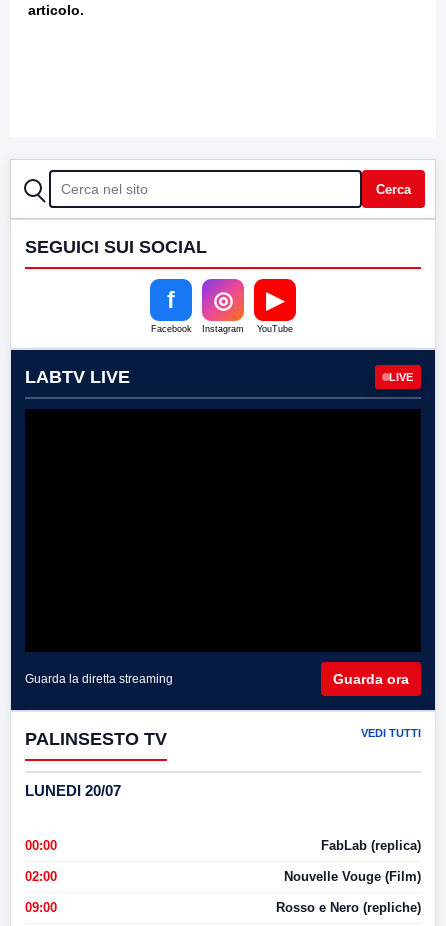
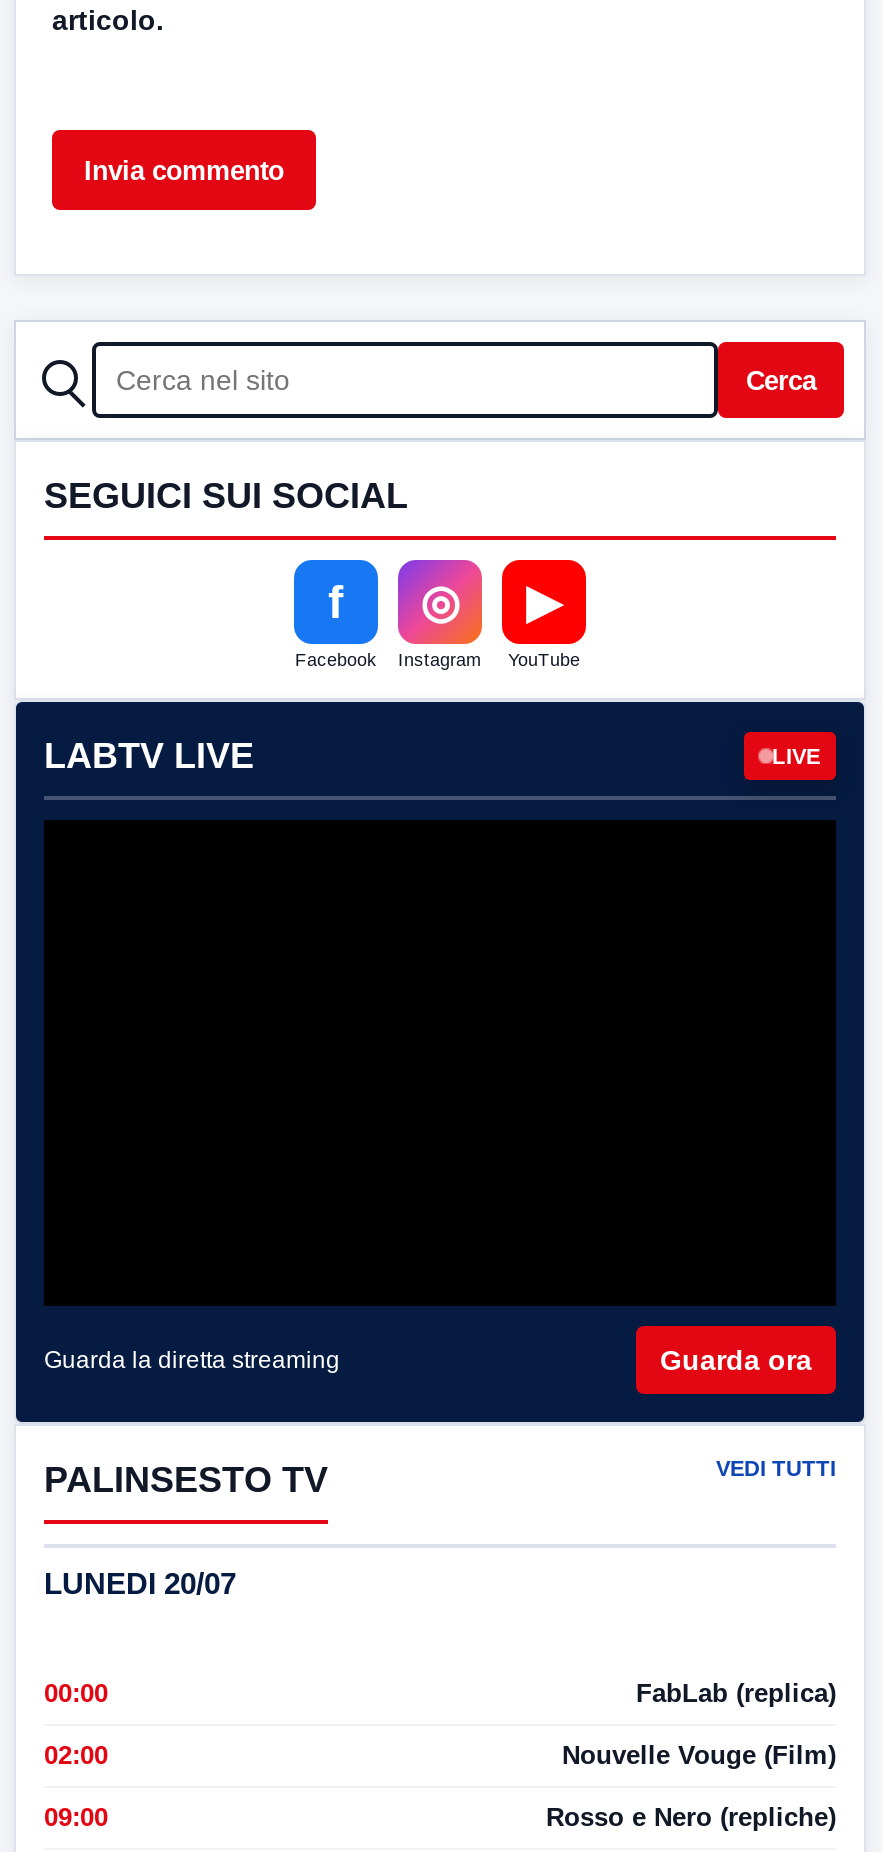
+ [image]
